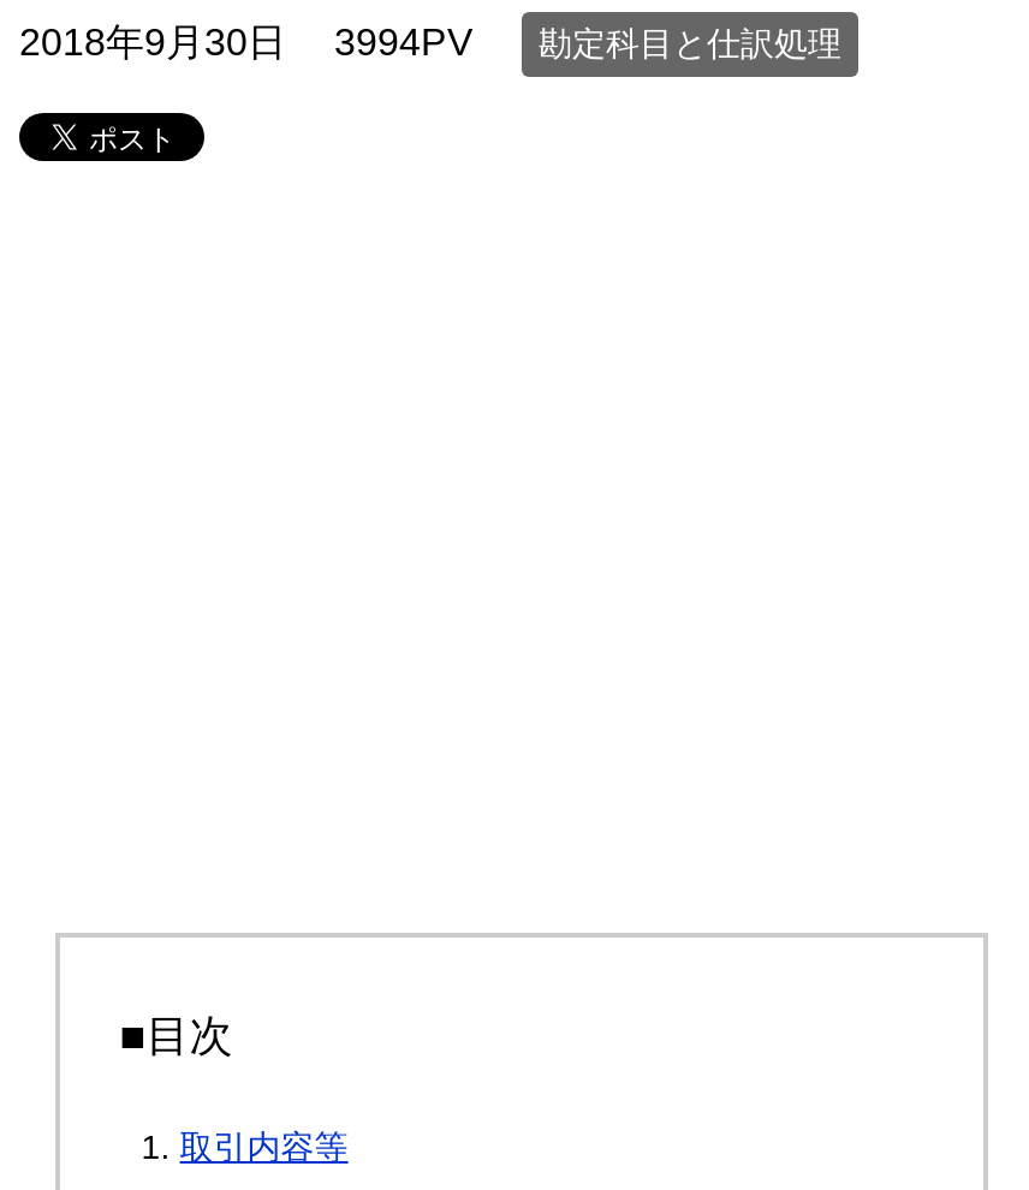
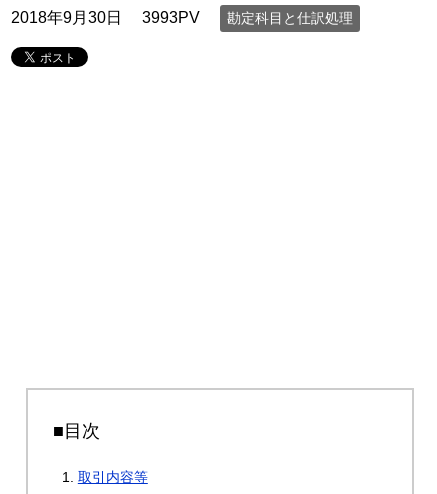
- 2018年9月30日 3994PV 勘定科目と仕訳処理
+ 2018年9月30日 3993PV 勘定科目と仕訳処理
